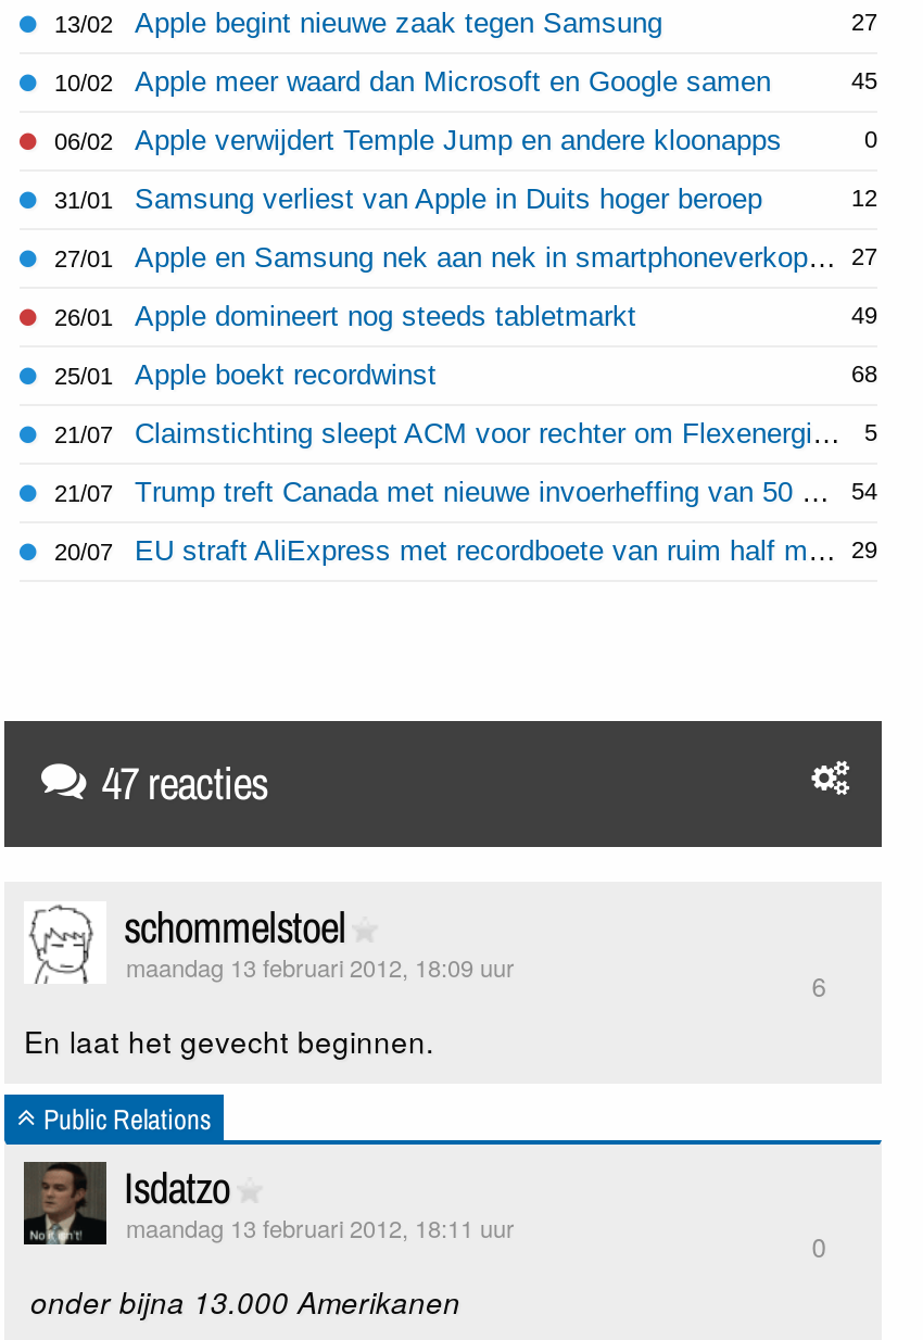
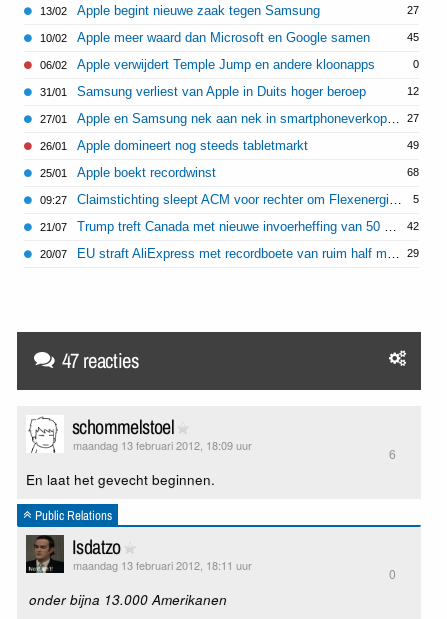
- 21/07
+ 09:27

- 54
+ 42
